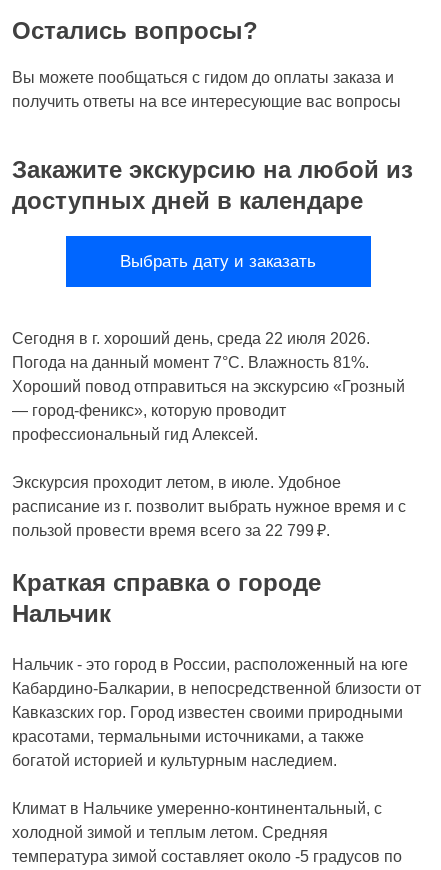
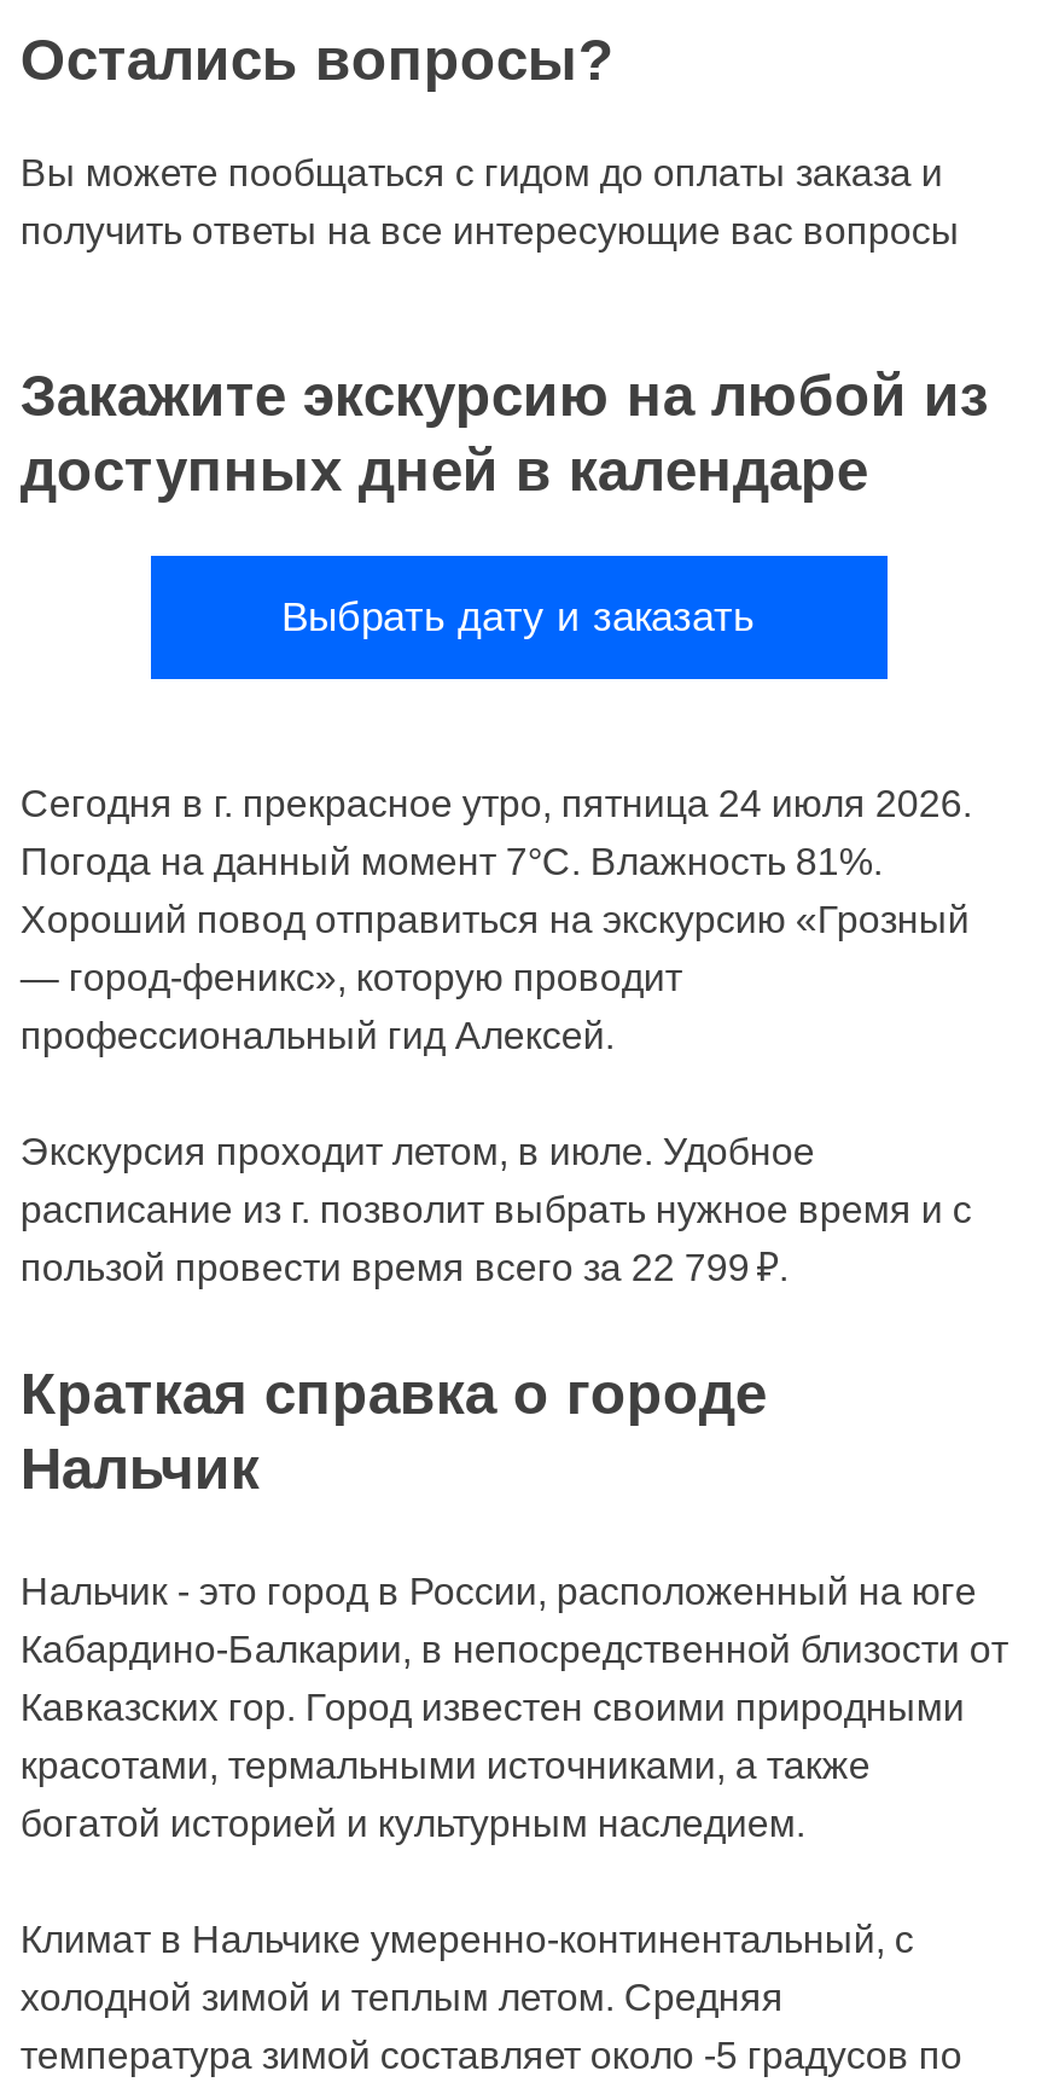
- Сегодня в г. хороший день, среда 22 июля 2026.
+ Сегодня в г. прекрасное утро, пятница 24 июля 2026.
